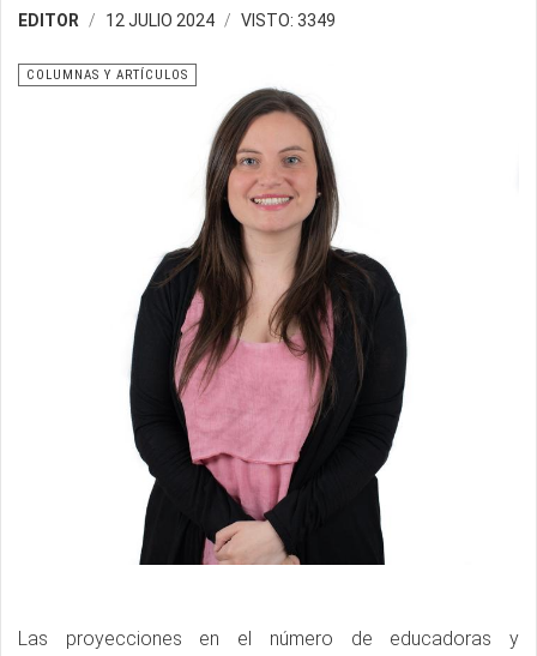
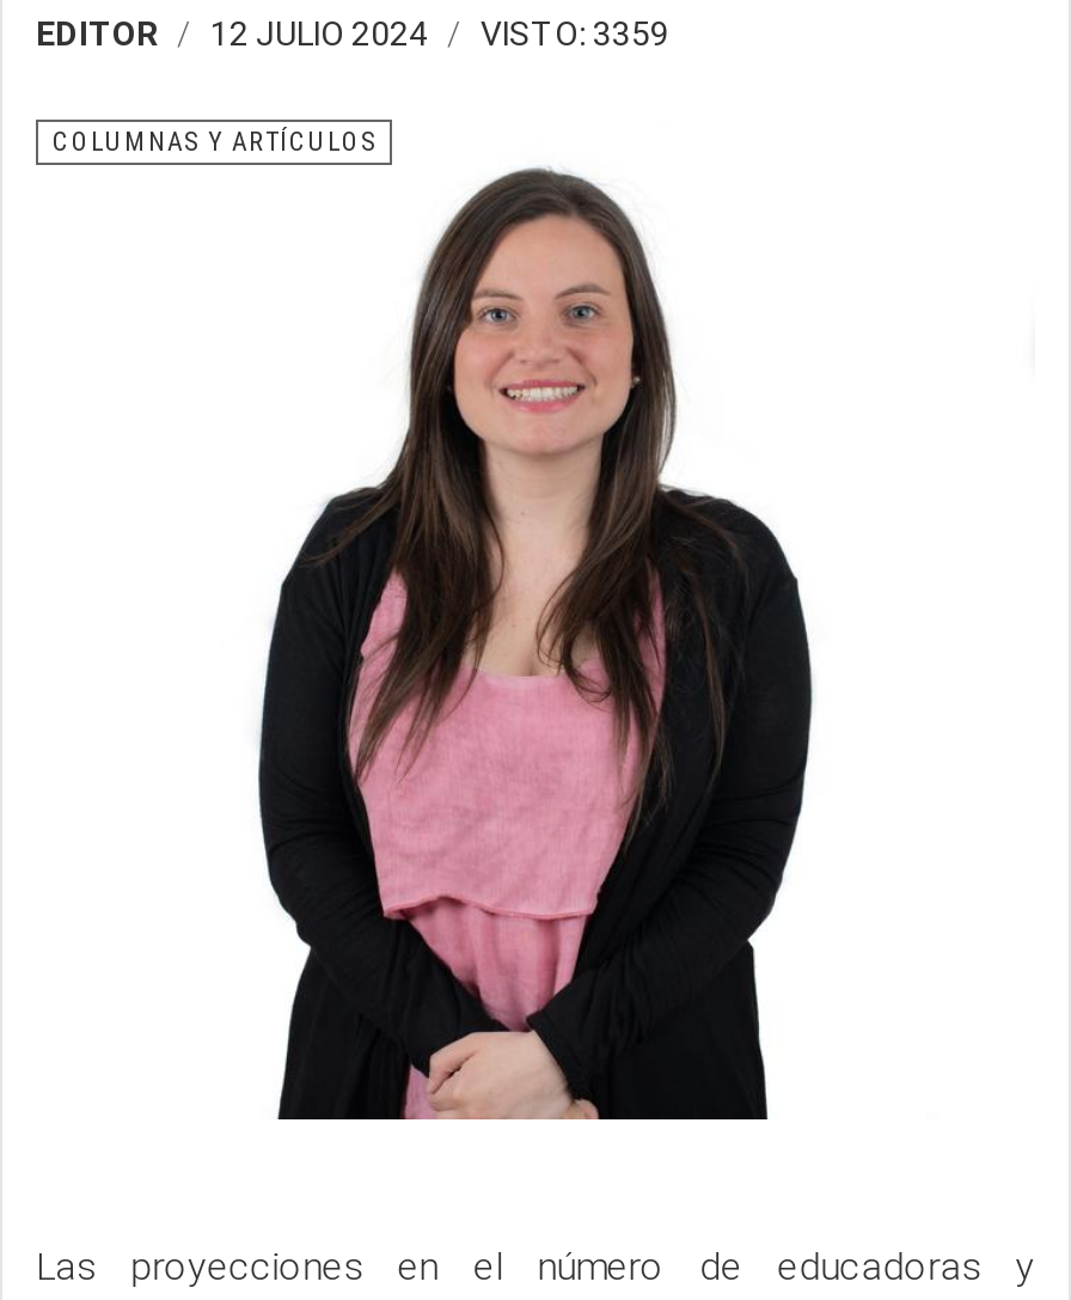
- EDITOR 12 JULIO 2024 VISTO: 3349
+ EDITOR 12 JULIO 2024 VISTO: 3359
